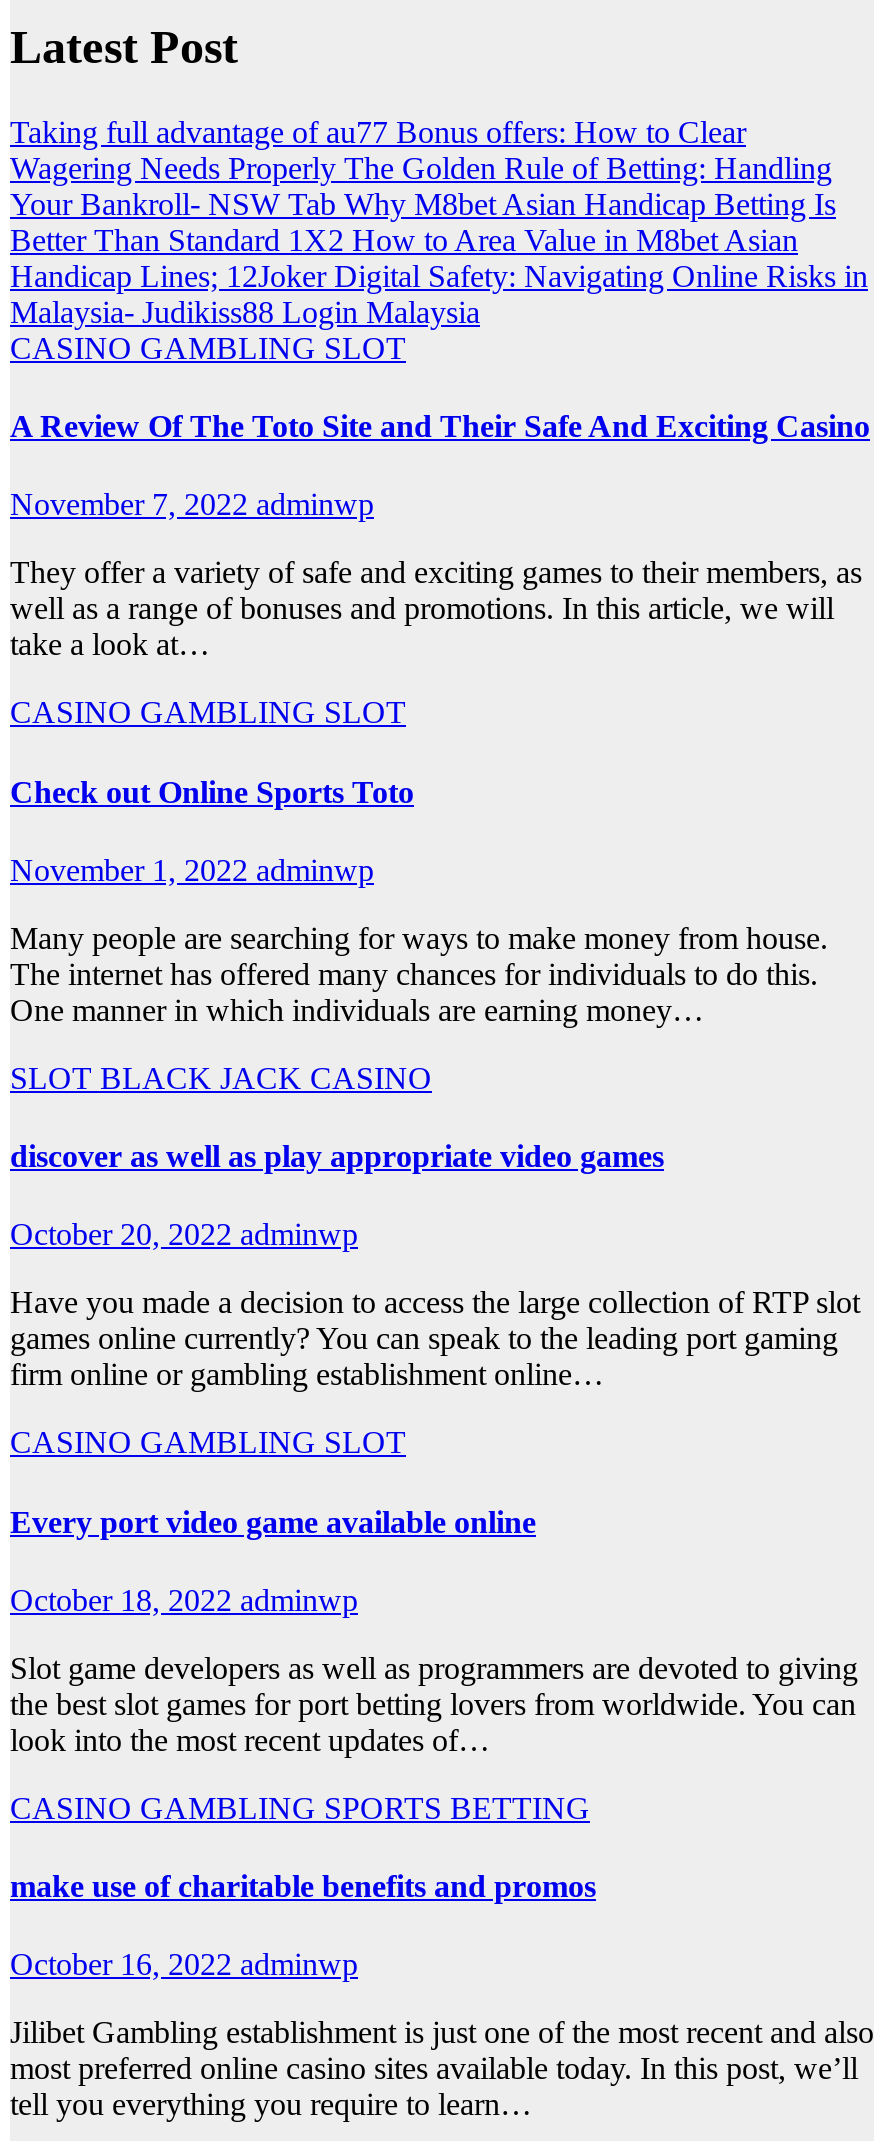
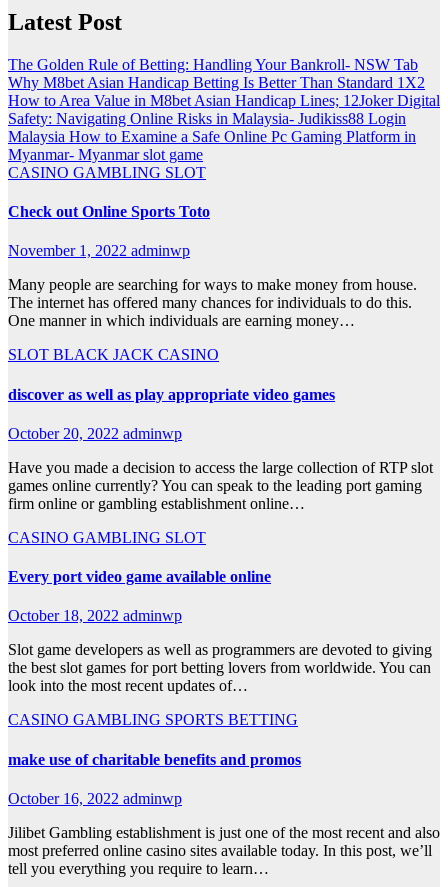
- Taking full advantage of au77 Bonus offers: How to Clear
- Wagering Needs Properly The Golden Rule of Betting: Handling
- Your Bankroll- NSW Tab Why M8bet Asian Handicap Betting Is
- Better Than Standard 1X2 How to Area Value in M8bet Asian
- Handicap Lines; 12Joker Digital Safety: Navigating Online Risks in
- Malaysia- Judikiss88 Login Malaysia
- CASINO GAMBLING SLOT
- A Review Of The Toto Site and Their Safe And Exciting Casino
- November 7, 2022 adminwp
- They offer a variety of safe and exciting games to their members, as
- well as a range of bonuses and promotions. In this article, we will
- take a look at…
+ The Golden Rule of Betting: Handling Your Bankroll- NSW Tab
+ Why M8bet Asian Handicap Betting Is Better Than Standard 1X2
+ How to Area Value in M8bet Asian Handicap Lines; 12Joker Digital
+ Safety: Navigating Online Risks in Malaysia- Judikiss88 Login
+ Malaysia How to Examine a Safe Online Pc Gaming Platform in
+ Myanmar- Myanmar slot game
